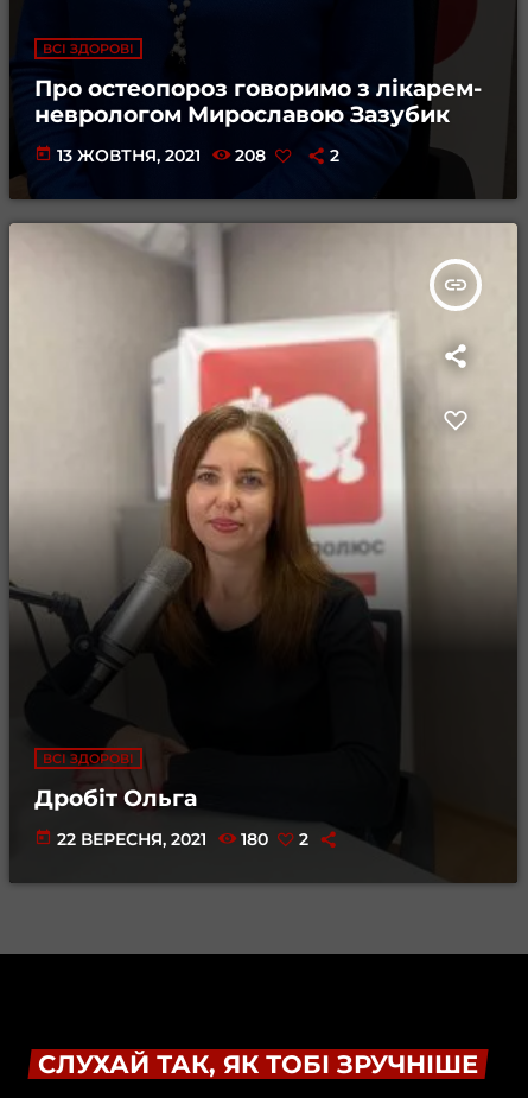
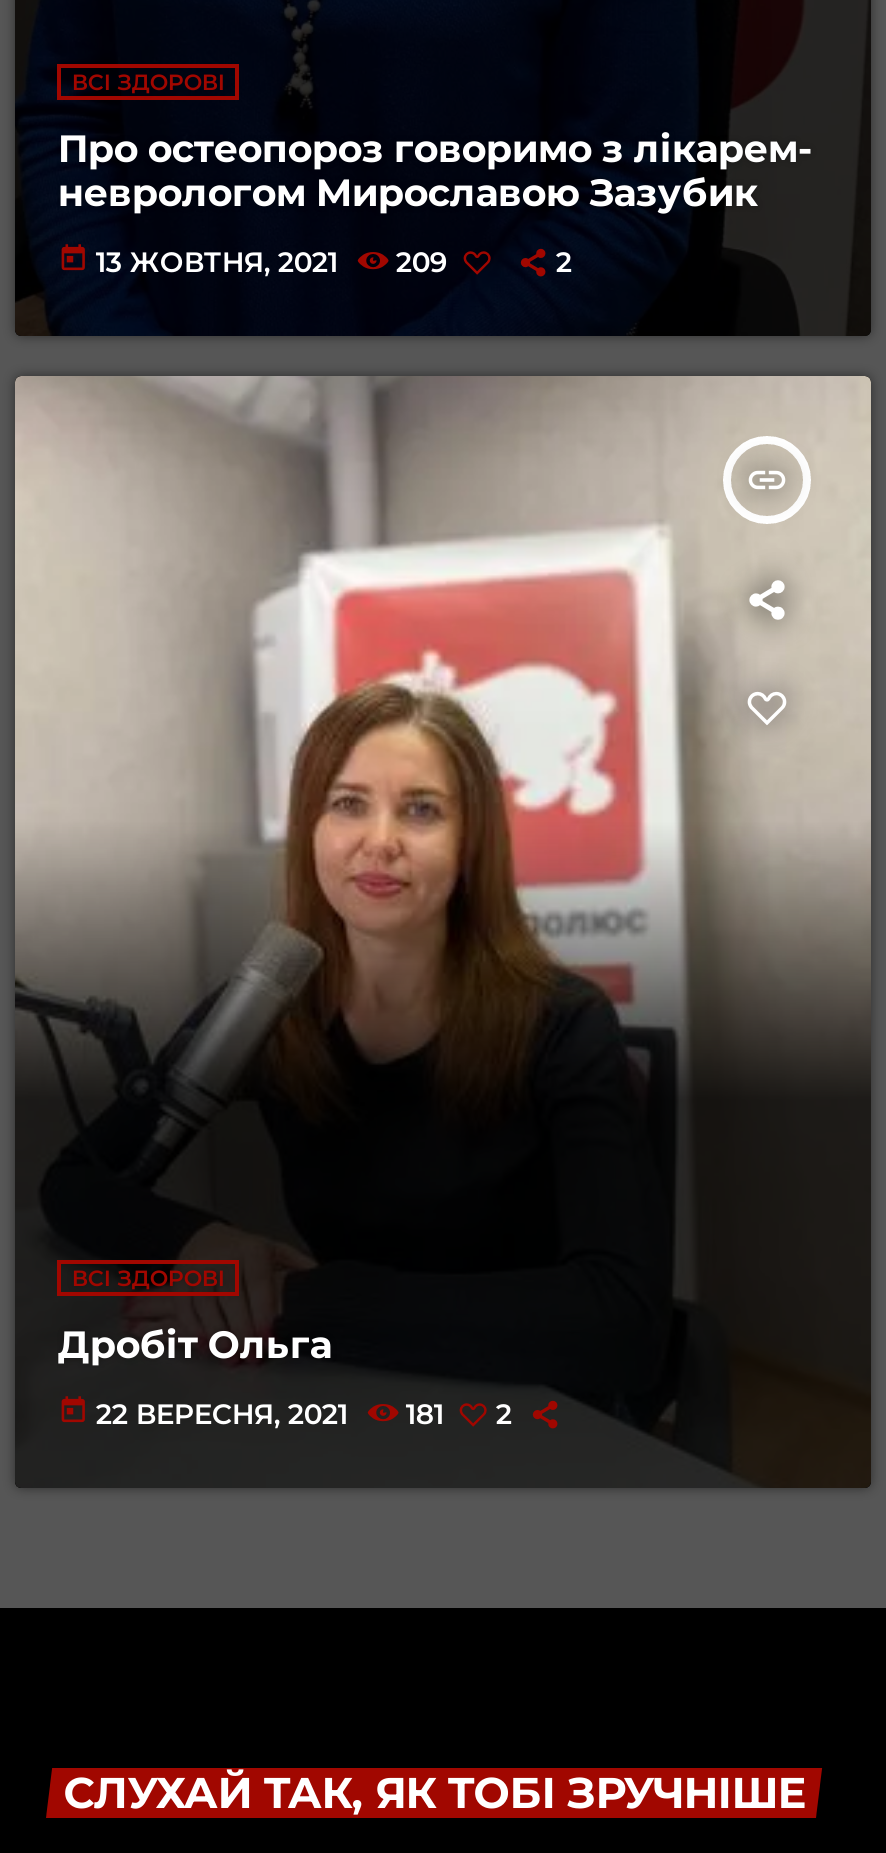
- 208
+ 209

- 180
+ 181
